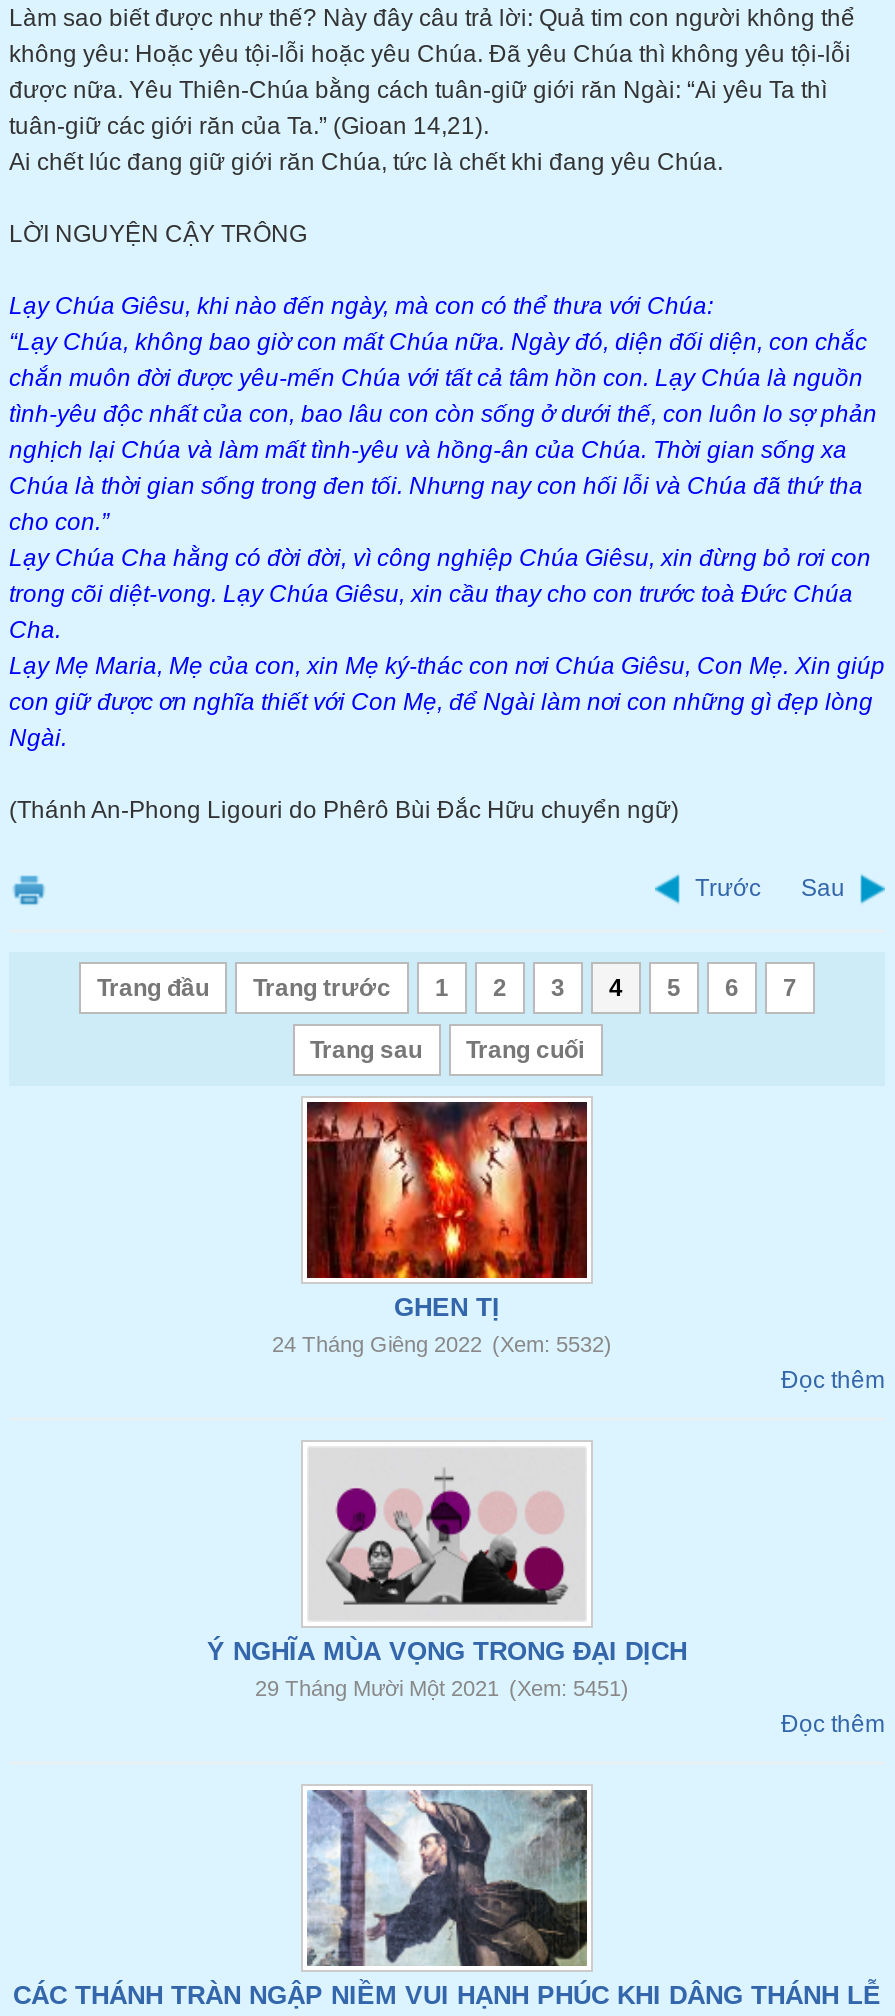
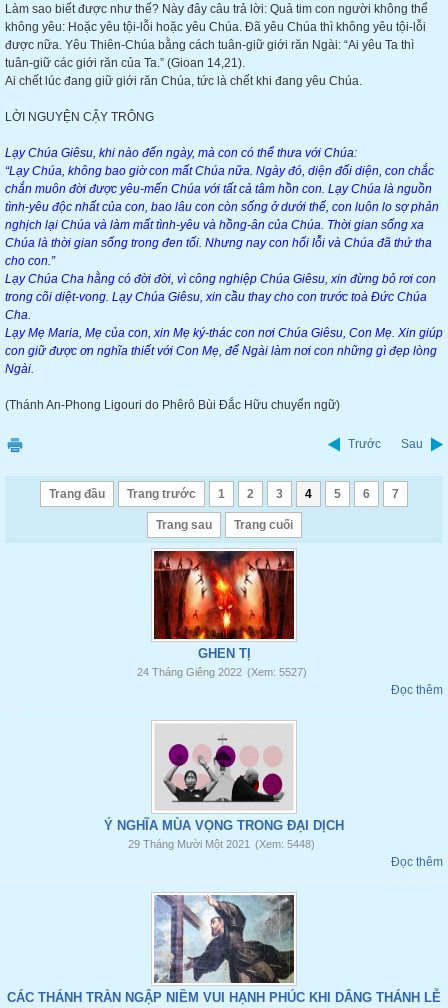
- 24 Tháng Giêng 2022 (Xem: 5532)
+ 24 Tháng Giêng 2022 (Xem: 5527)

- 29 Tháng Mười Một 2021 (Xem: 5451)
+ 29 Tháng Mười Một 2021 (Xem: 5448)
